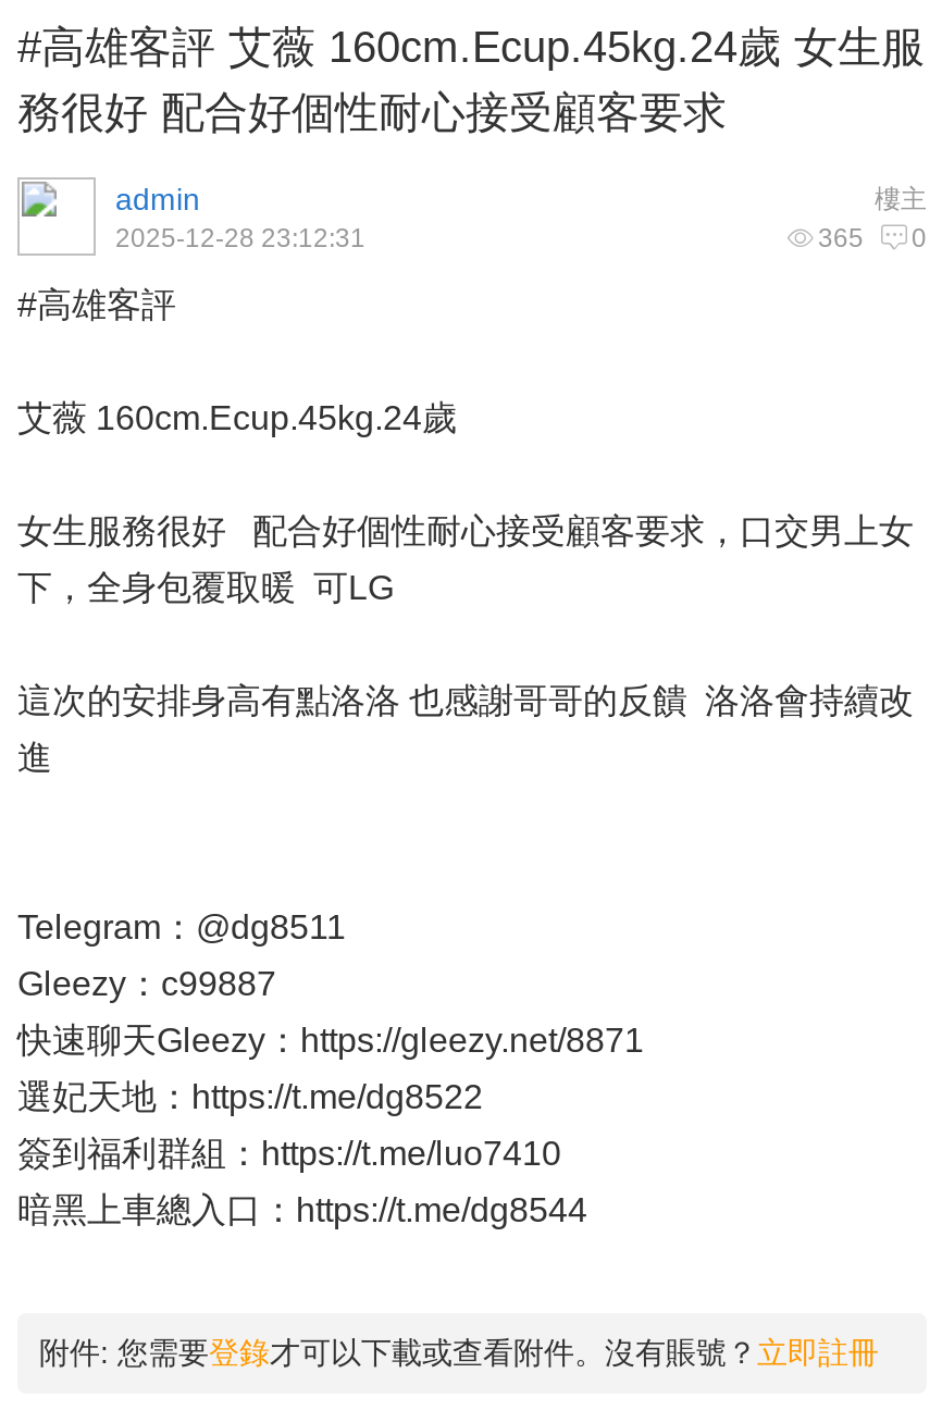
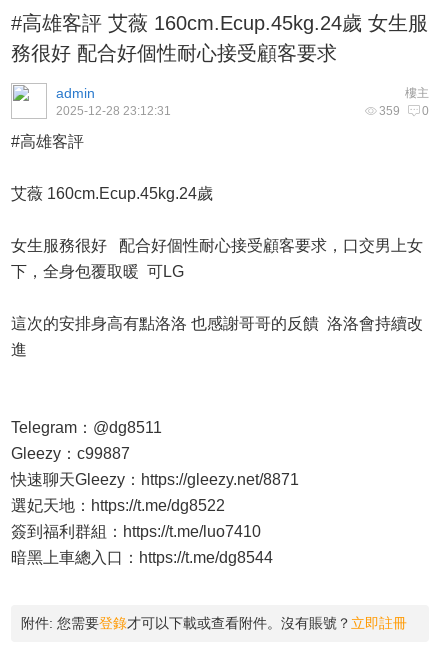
- 365 0
+ 359 0
